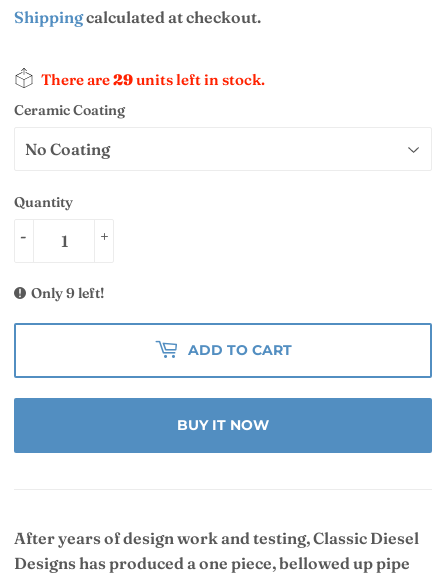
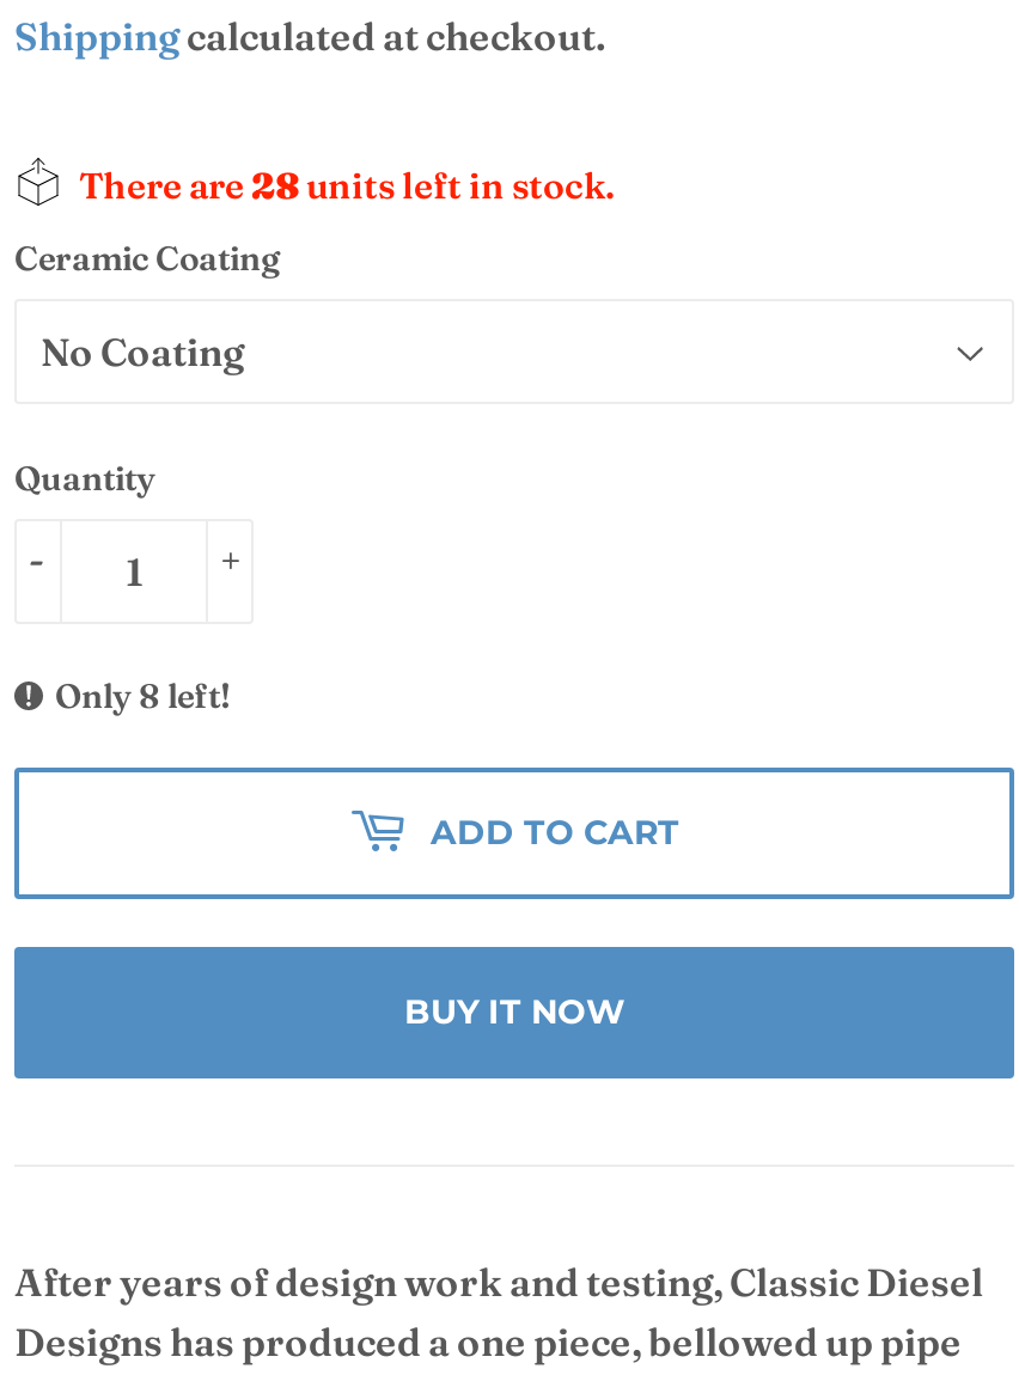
- There are 29 units left in stock.
+ There are 28 units left in stock.

- Only 9 left!
+ Only 8 left!
